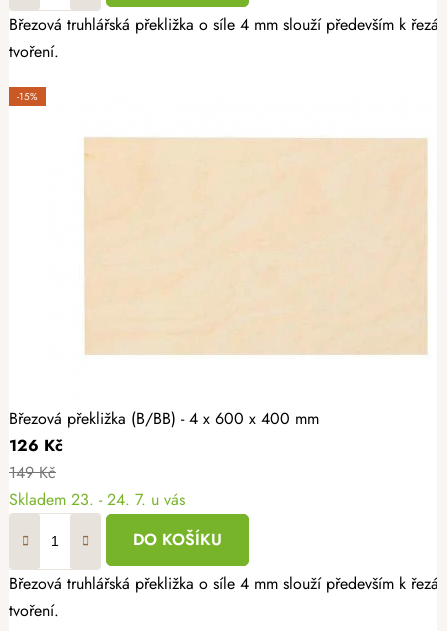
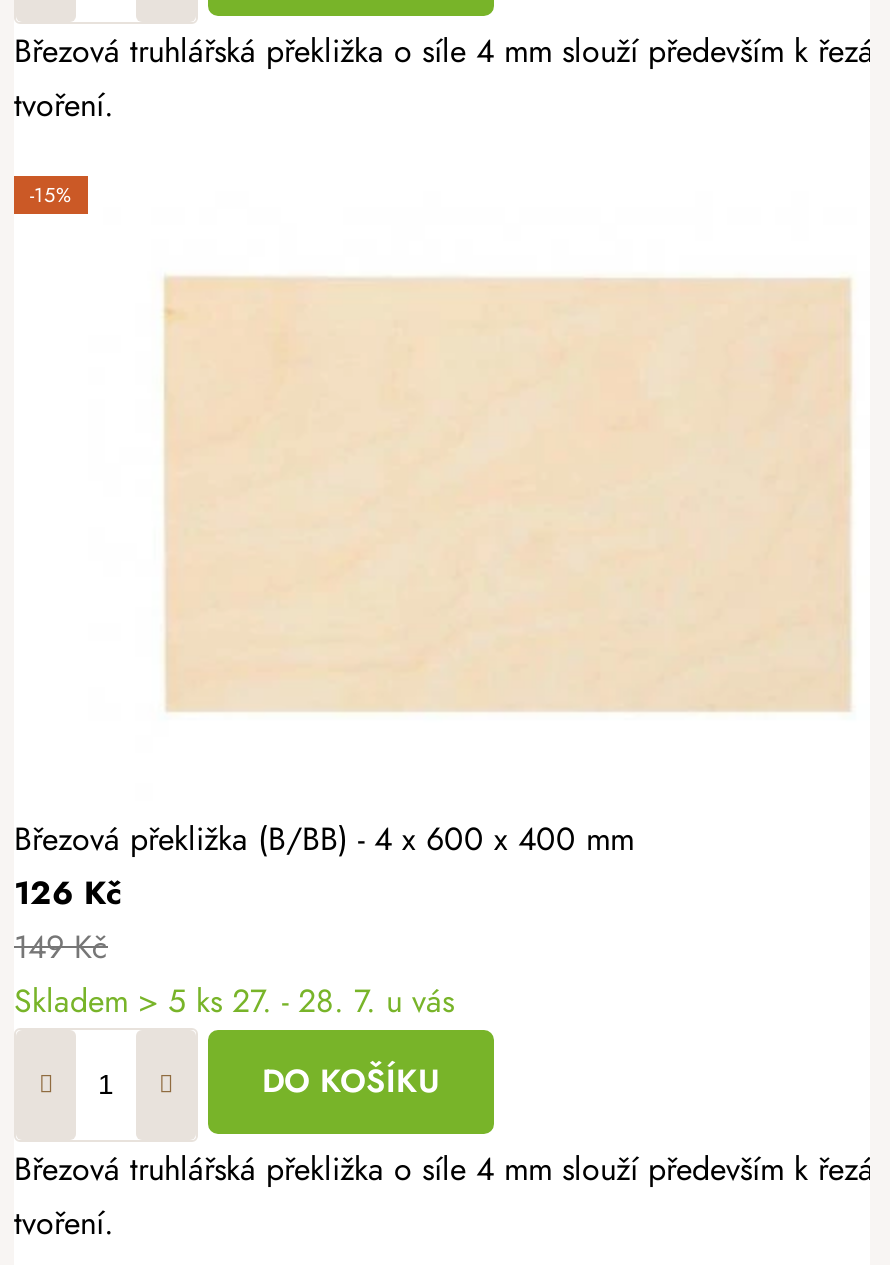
- Skladem 23. - 24. 7. u vás
+ Skladem > 5 ks 27. - 28. 7. u vás
